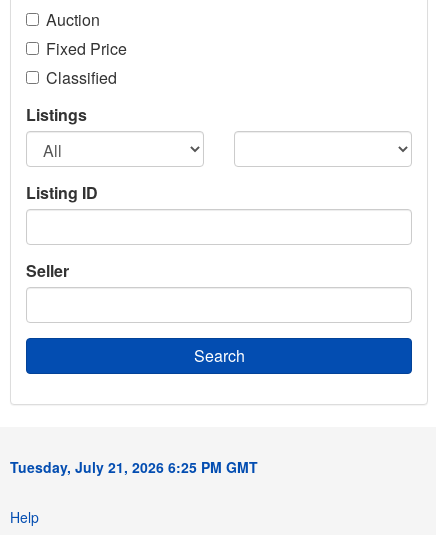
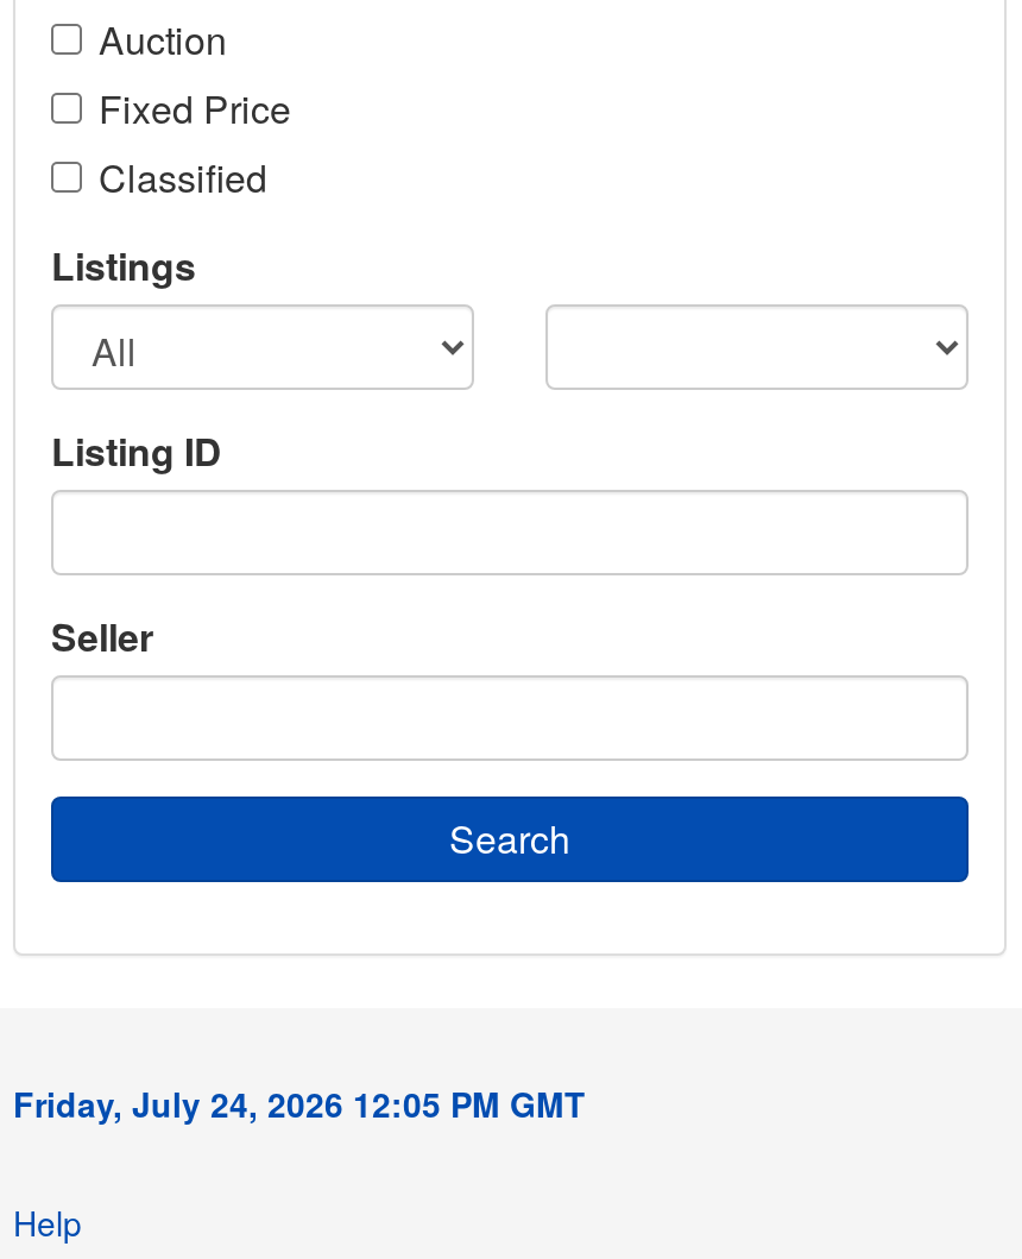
- Tuesday, July 21, 2026 6:25 PM GMT
+ Friday, July 24, 2026 12:05 PM GMT
